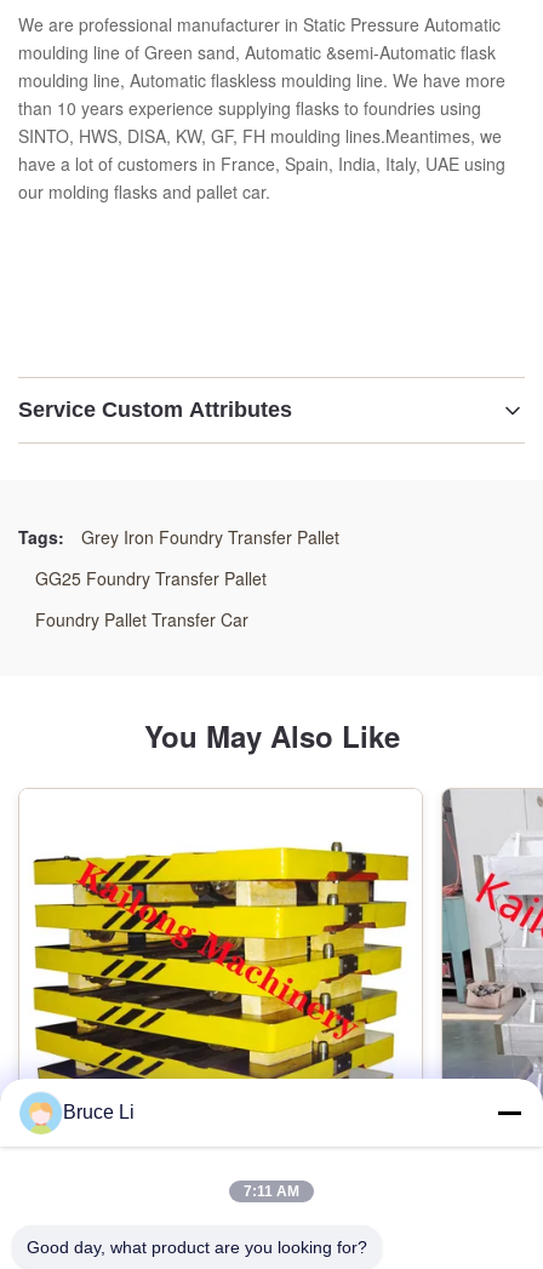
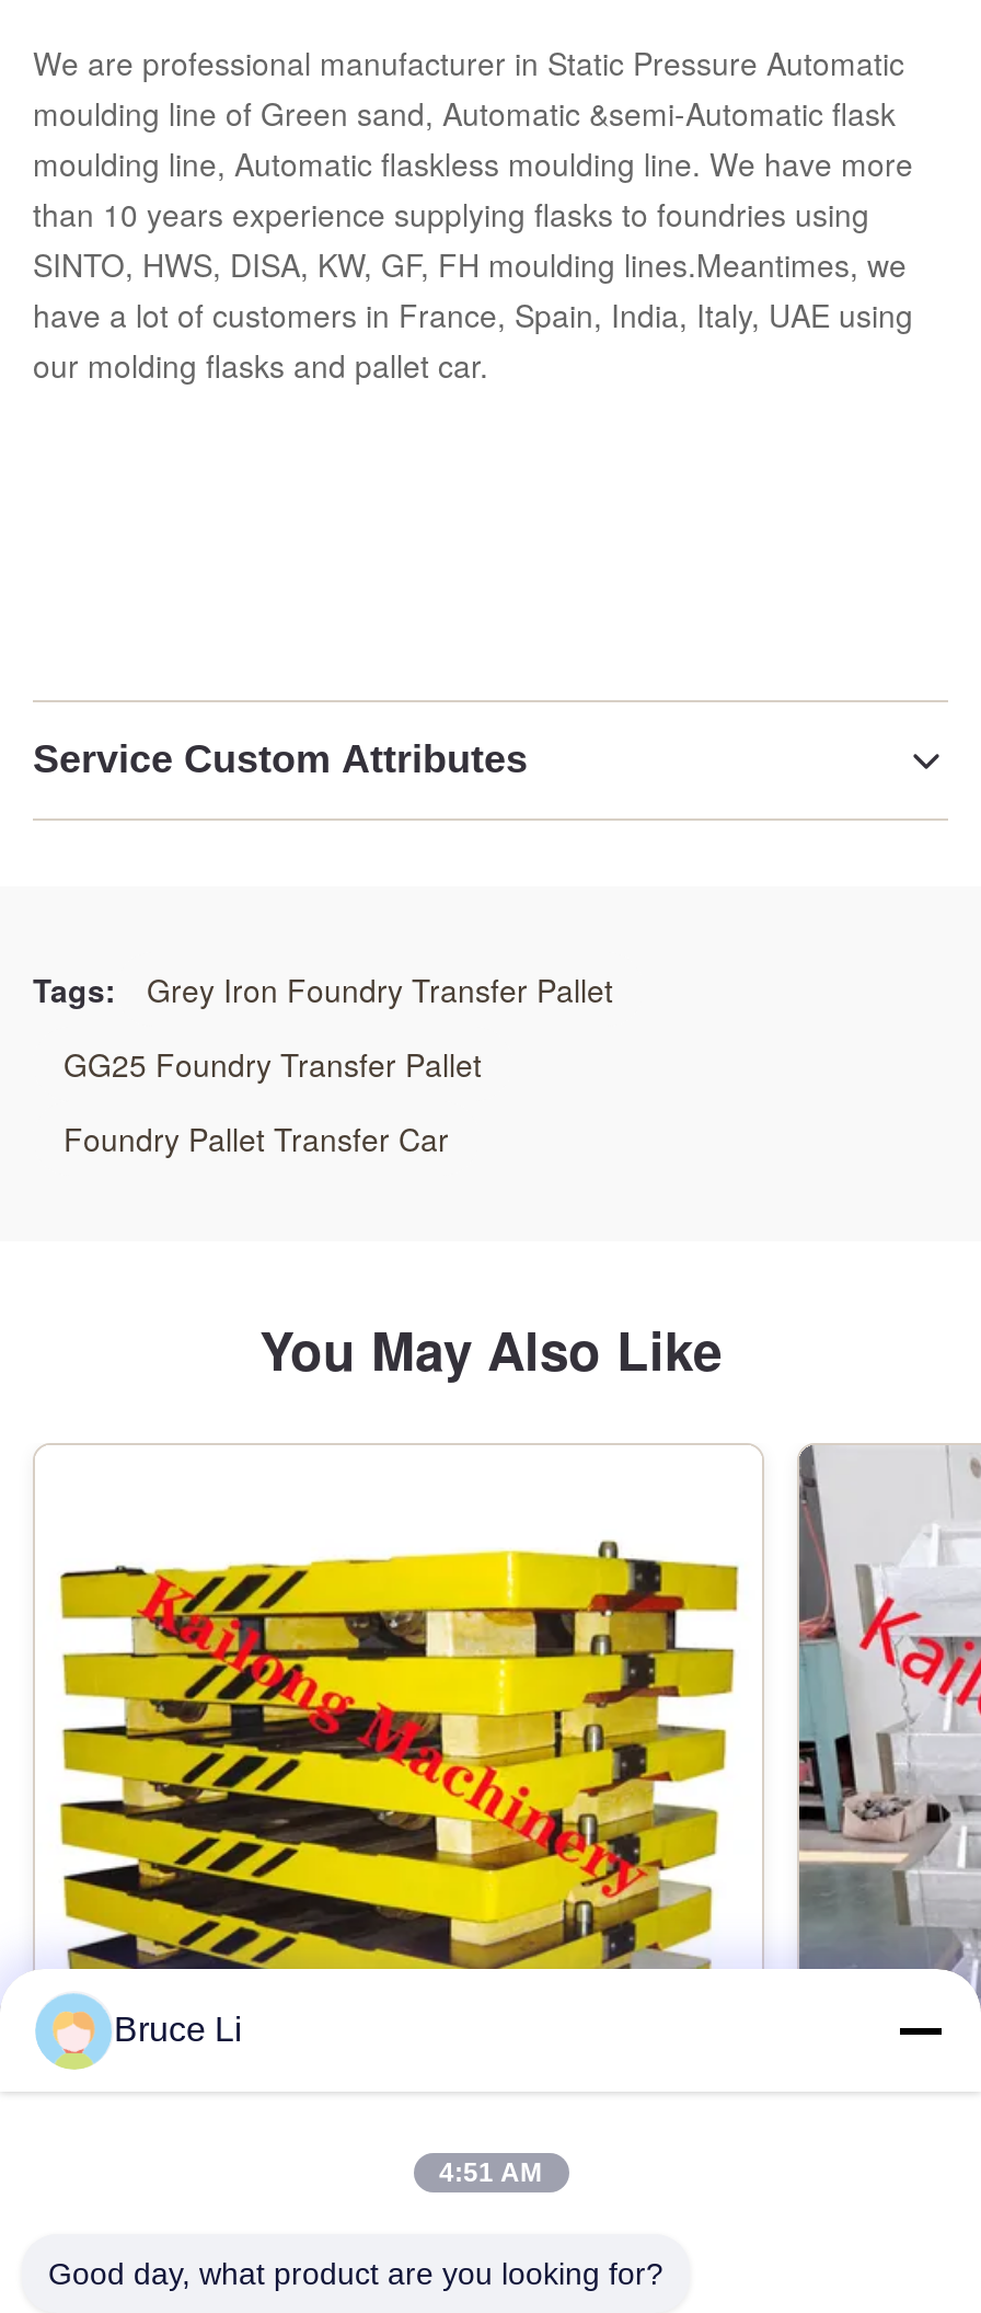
- 7:11 AM
+ 4:51 AM
